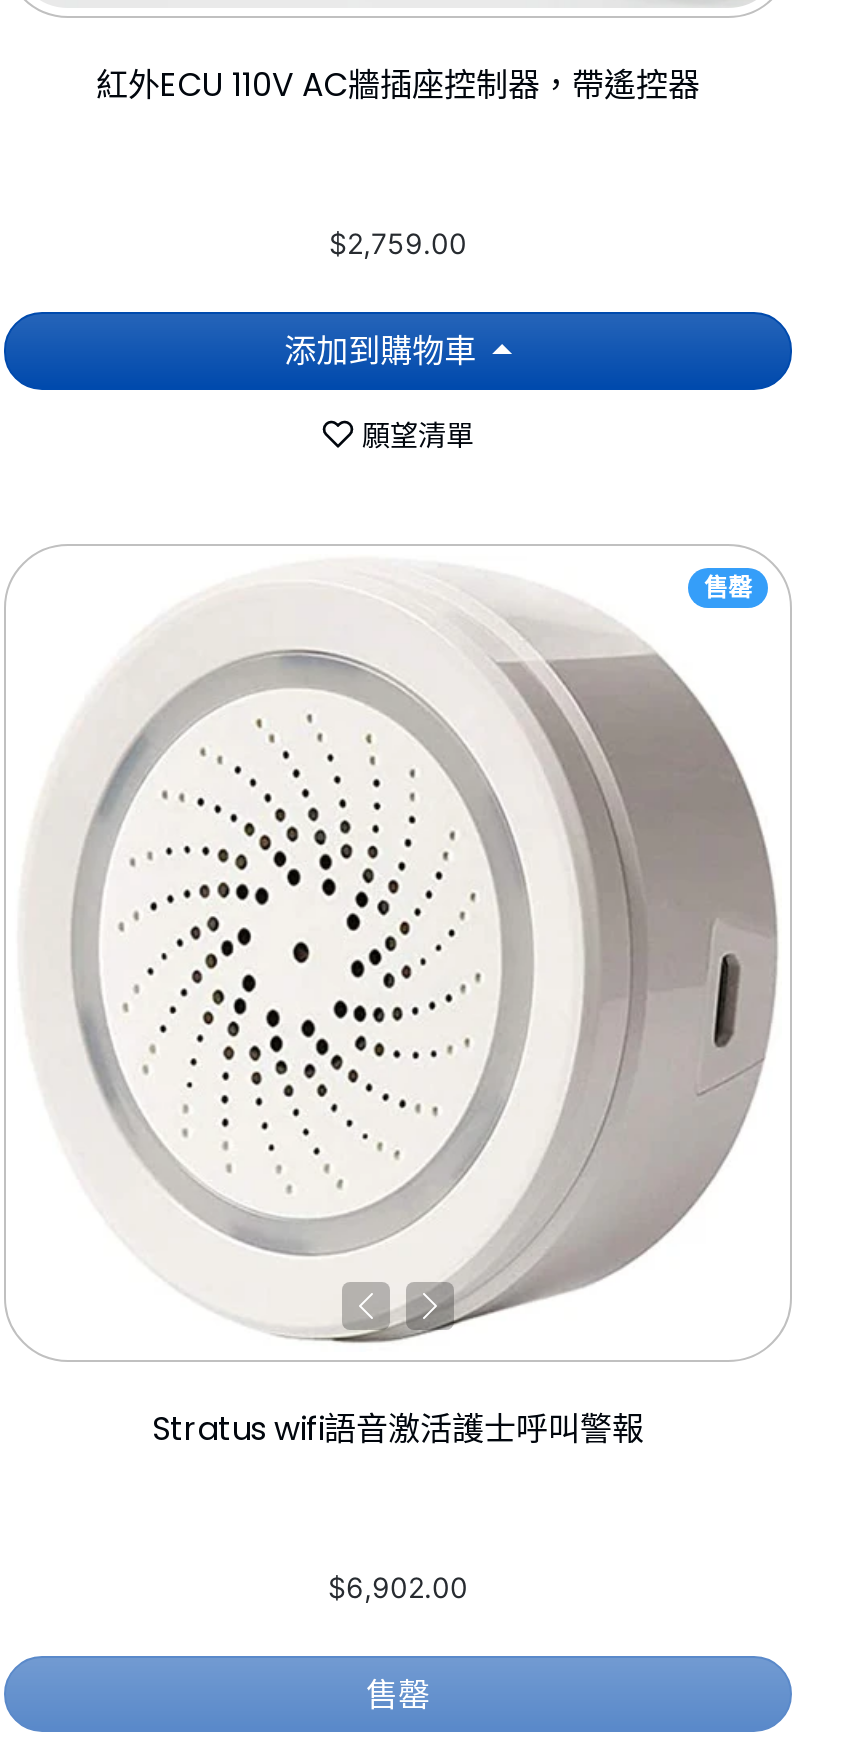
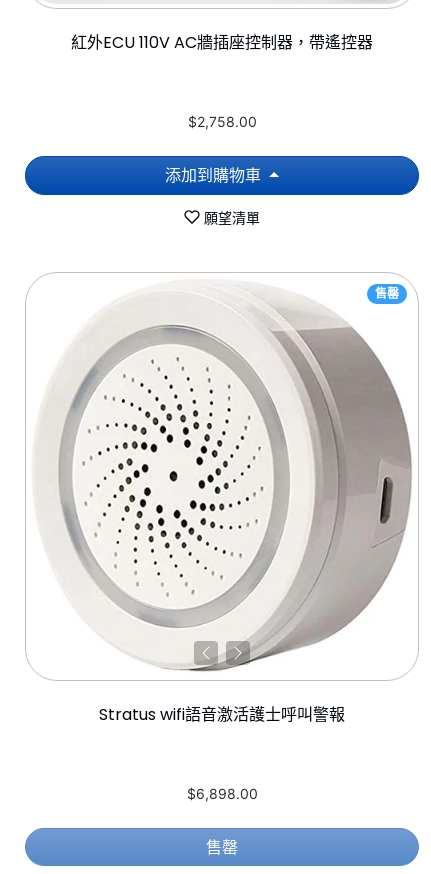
- $2,759.00
+ $2,758.00

- $6,902.00
+ $6,898.00
